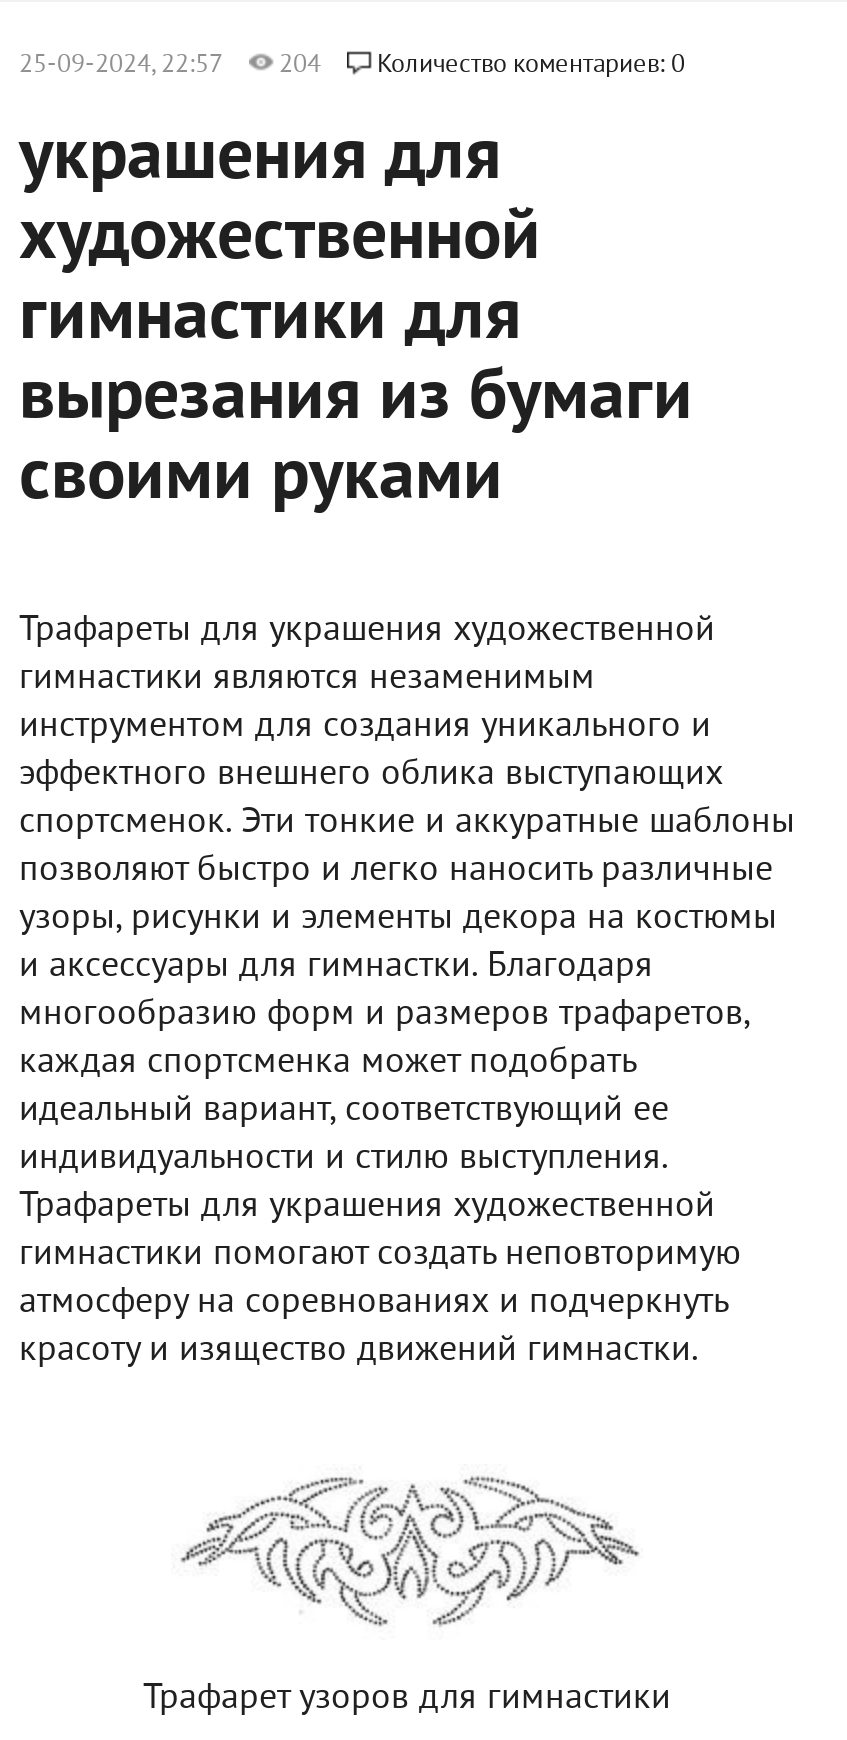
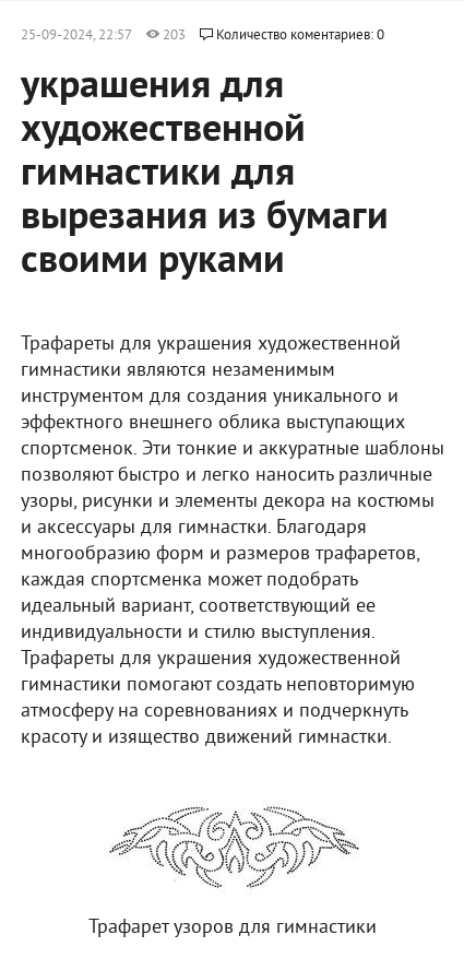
- 25-09-2024, 22:57 204 Количество коментариев: 0
+ 25-09-2024, 22:57 203 Количество коментариев: 0
